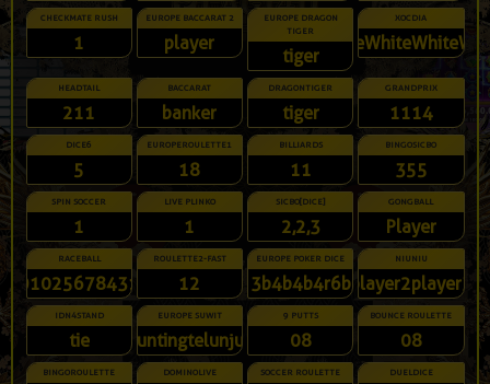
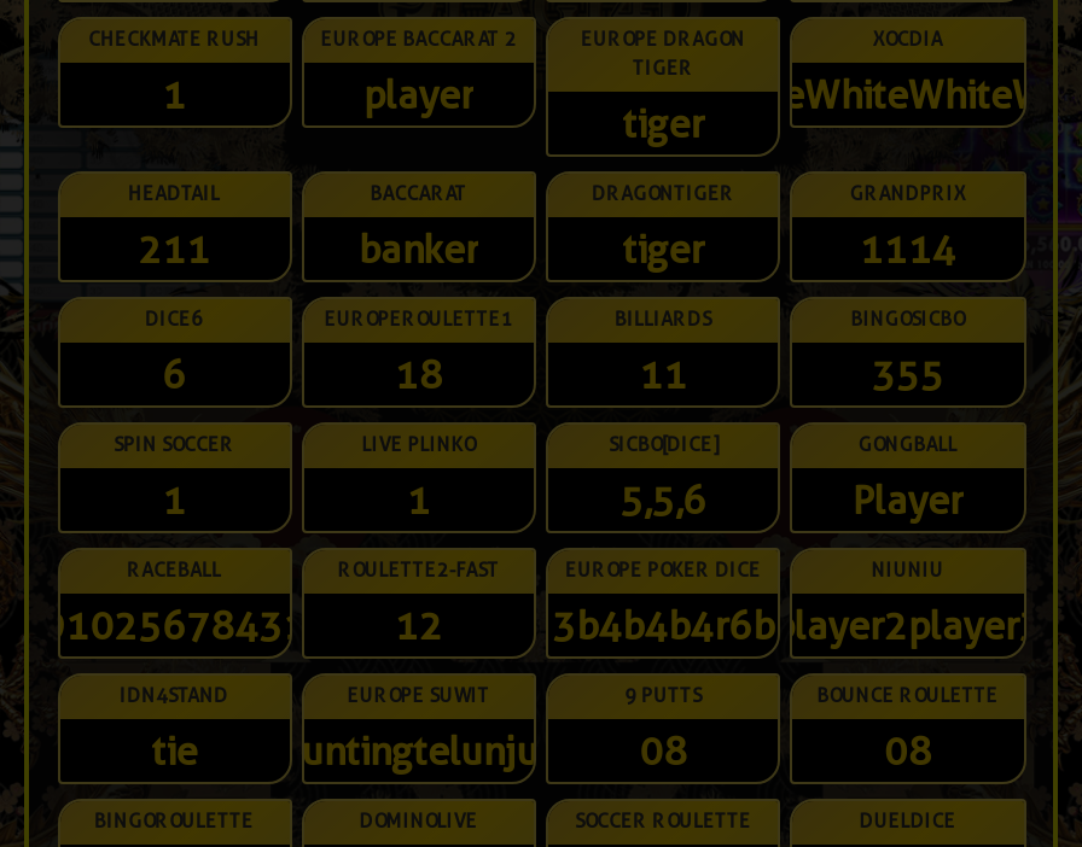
- 5
+ 6

- 2,2,3
+ 5,5,6
